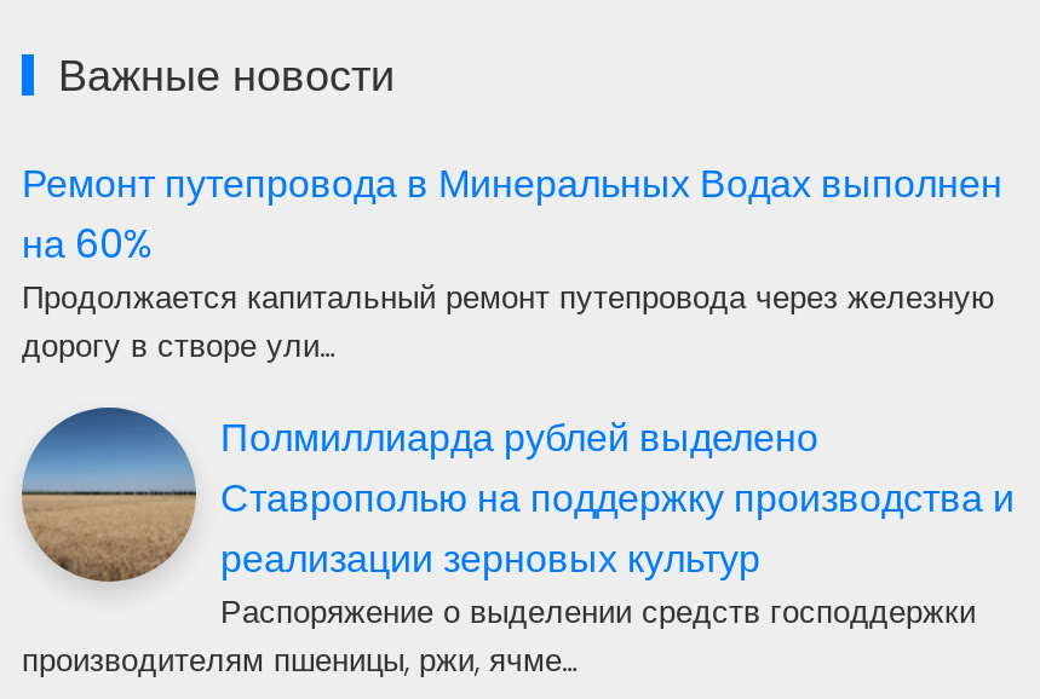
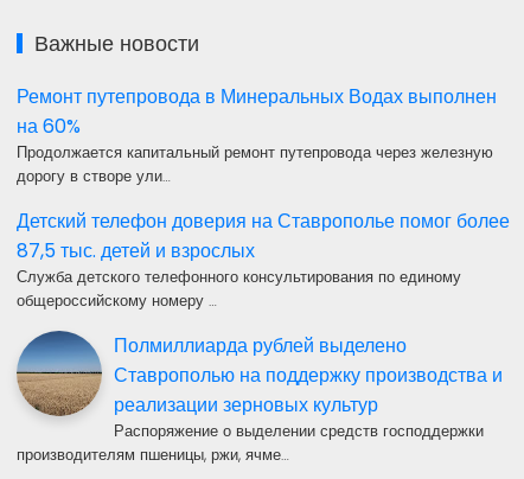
+ Детский телефон доверия на Ставрополье помог более
+ 87,5 тыс. детей и взрослых
+ Служба детского телефонного консультирования по единому
+ общероссийскому номеру …
